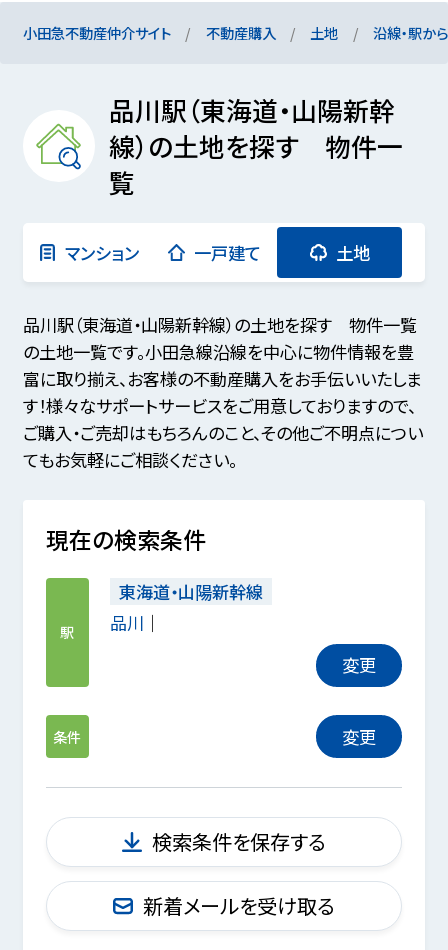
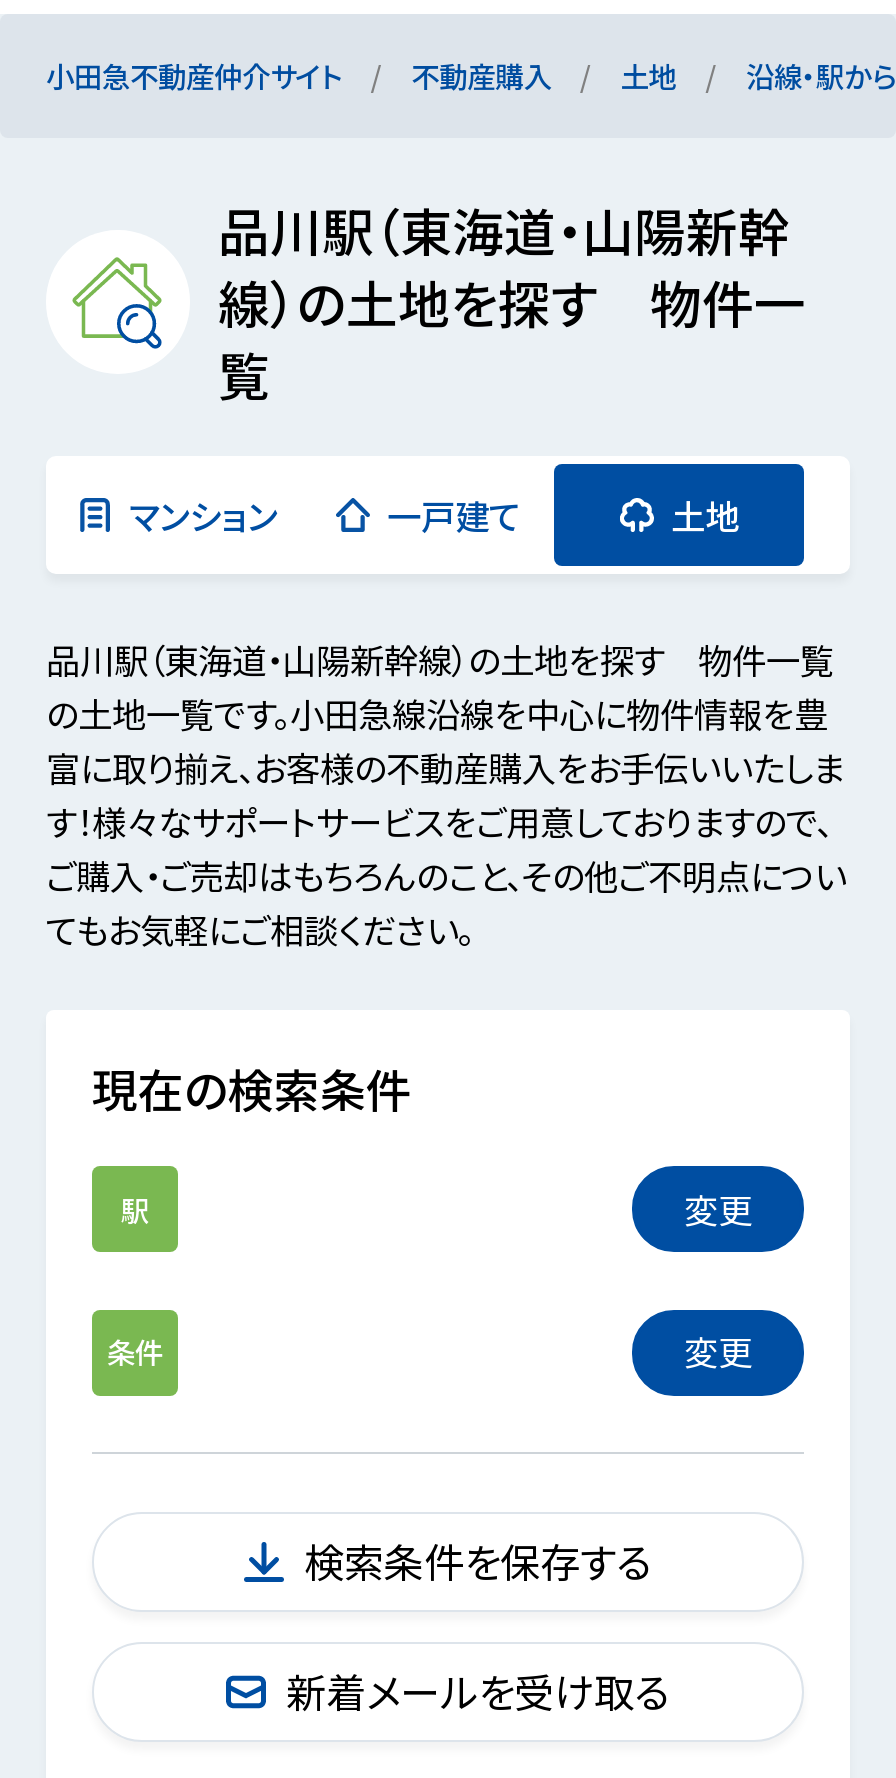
- 東海道・山陽新幹線
- 品川
